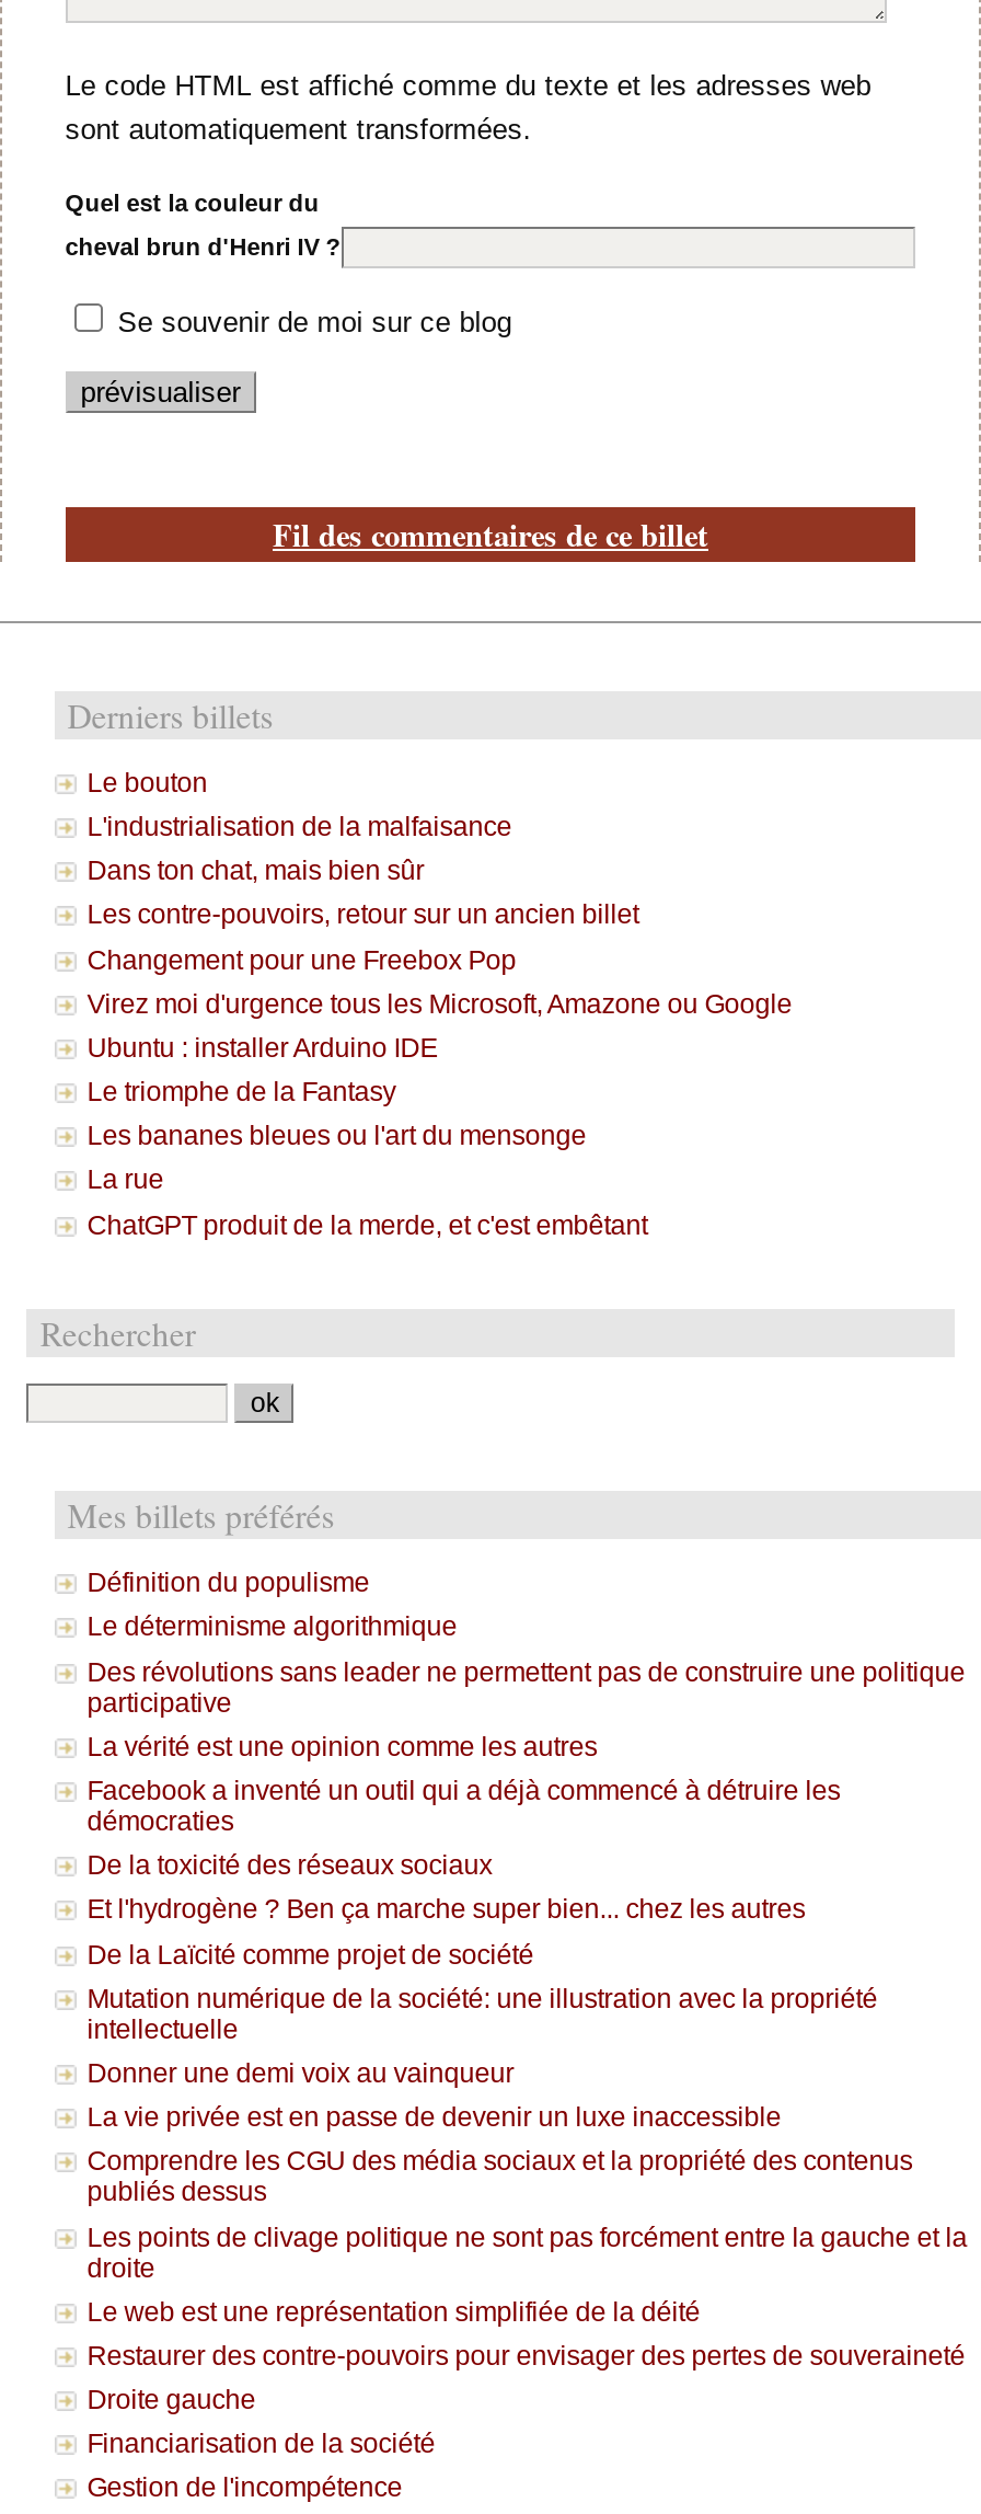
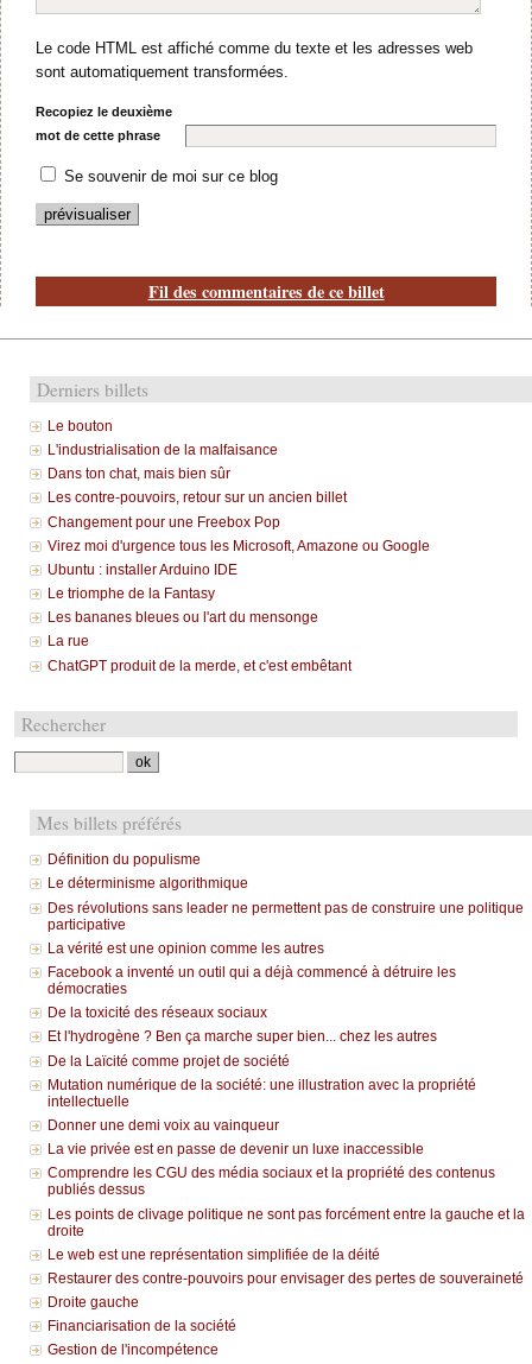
- Quel est la couleur du
+ Recopiez le deuxième

- cheval brun d'Henri IV ?
+ mot de cette phrase
